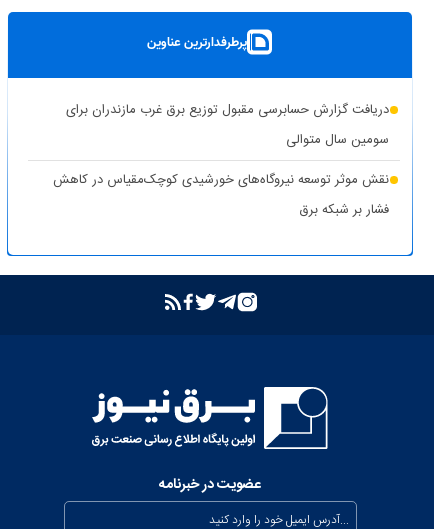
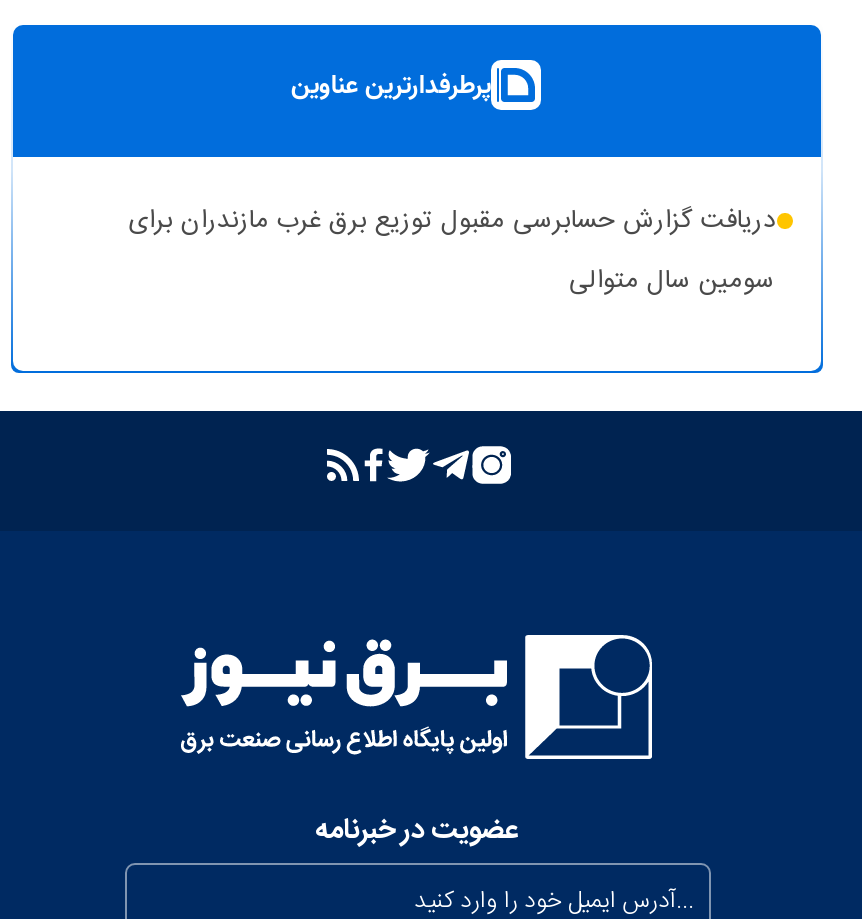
- نقش موثر توسعه نیروگاه‌های خورشیدی کوچک‌مقیاس در کاهش
- فشار بر شبکه برق
